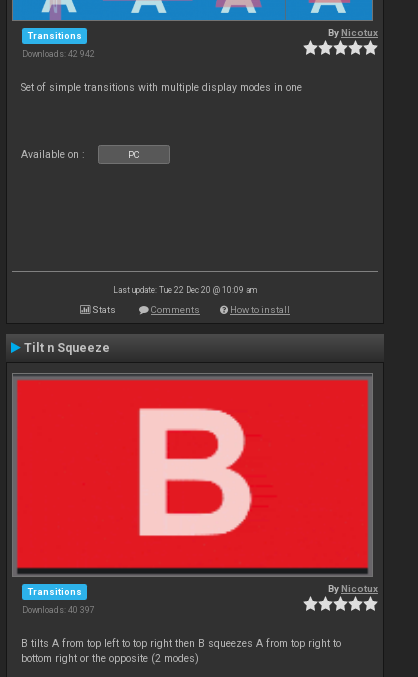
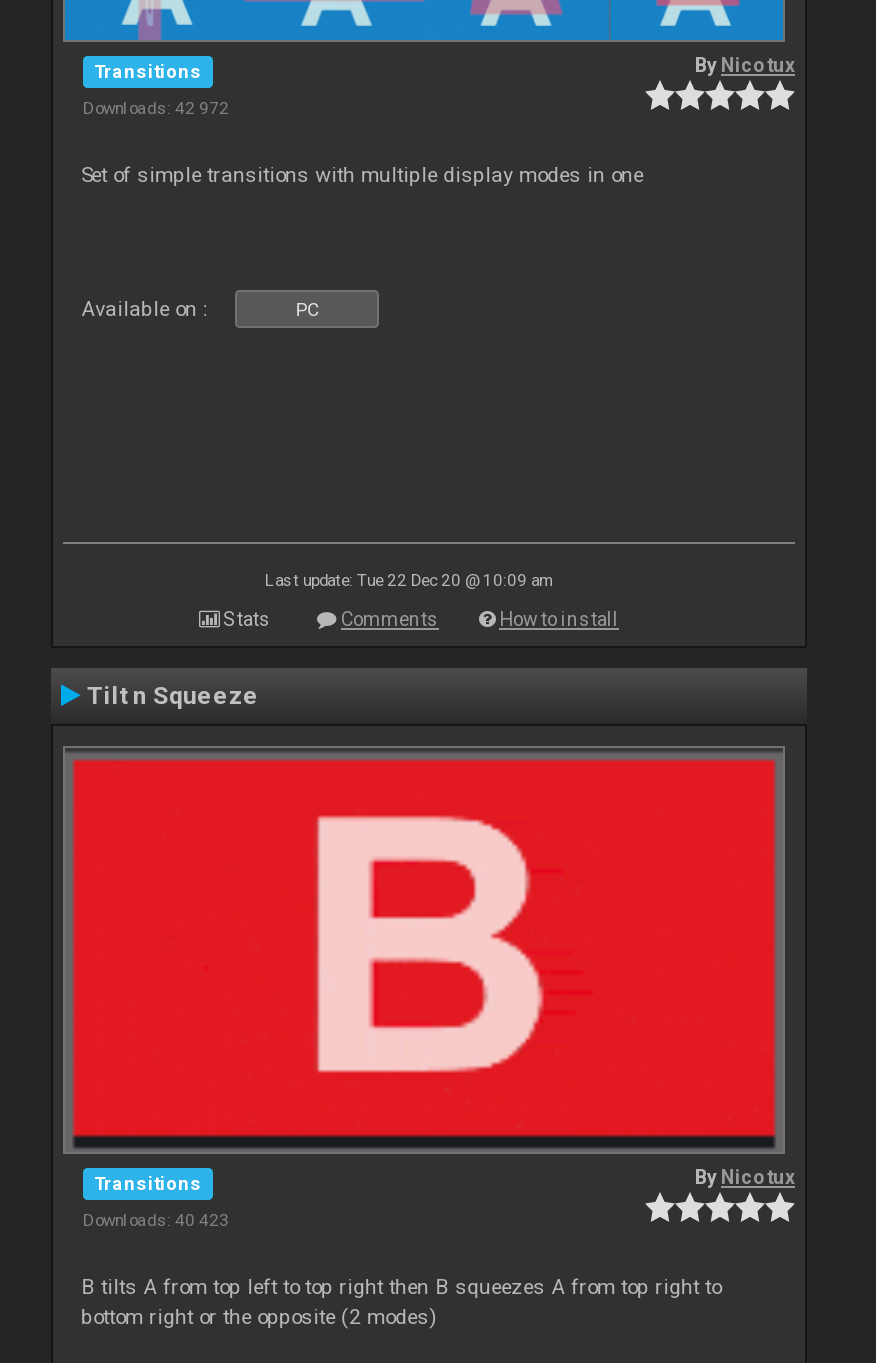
- Downloads: 42 942
+ Downloads: 42 972

- Downloads: 40 397
+ Downloads: 40 423
